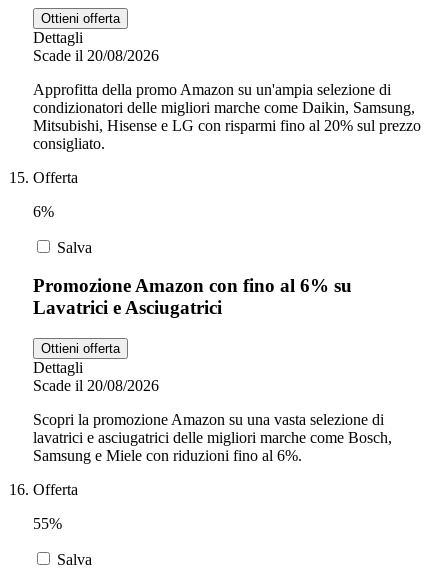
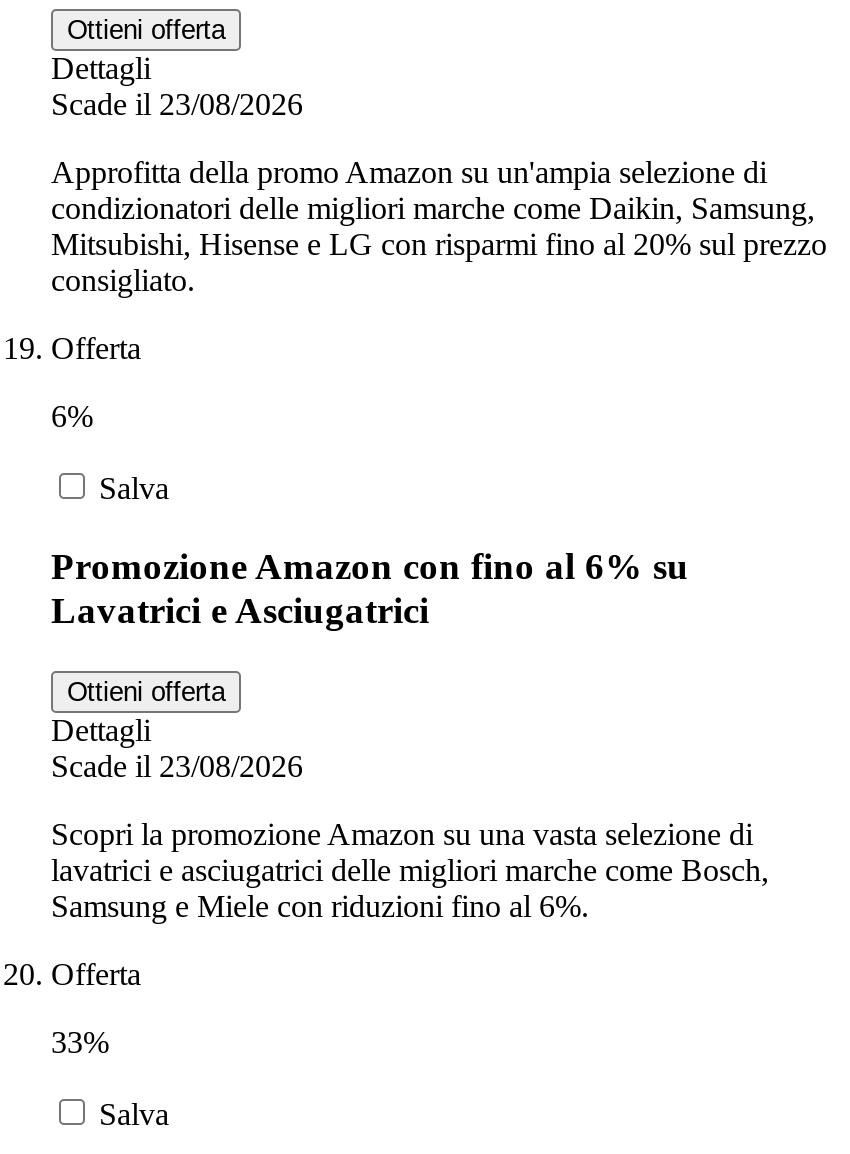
- Scade il 20/08/2026
+ Scade il 23/08/2026

- Scade il 20/08/2026
+ Scade il 23/08/2026

- 55%
+ 33%
